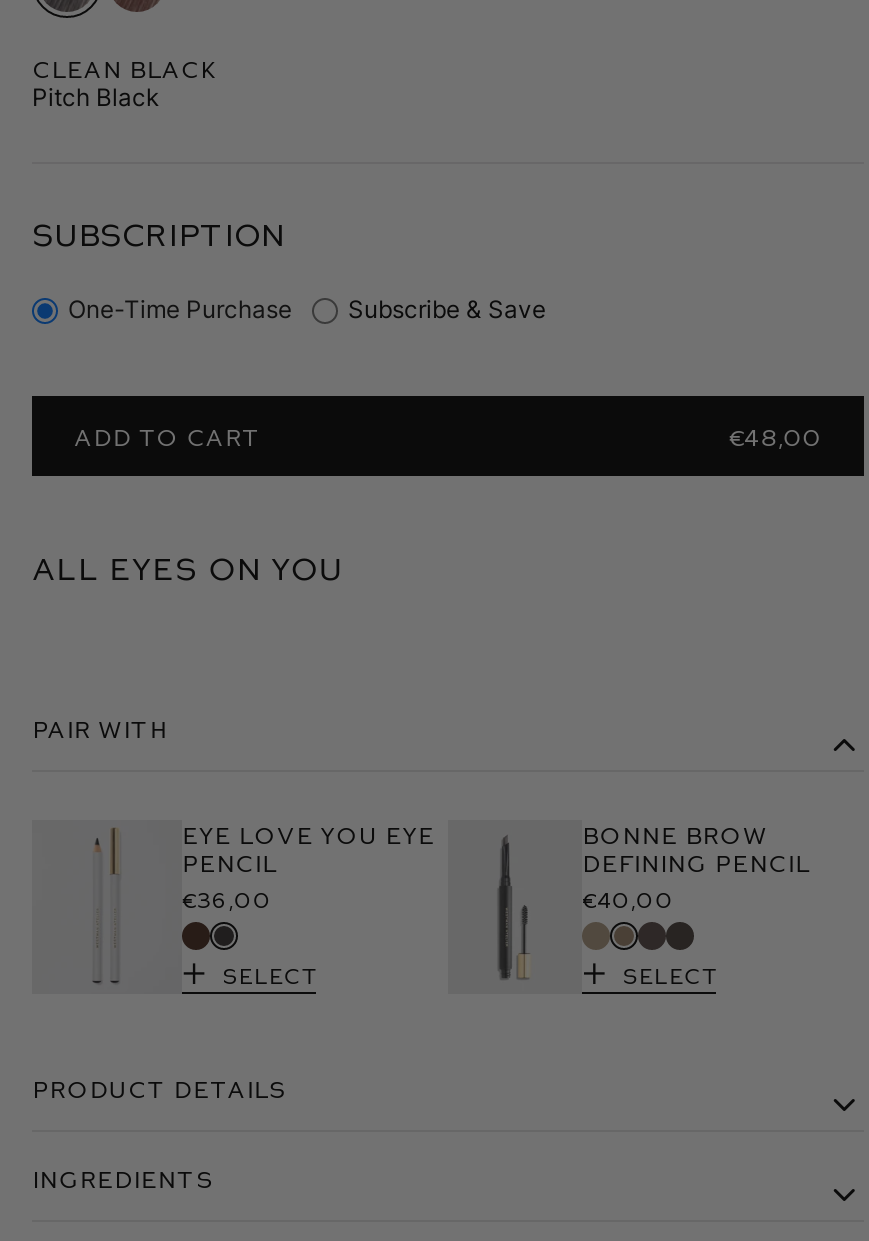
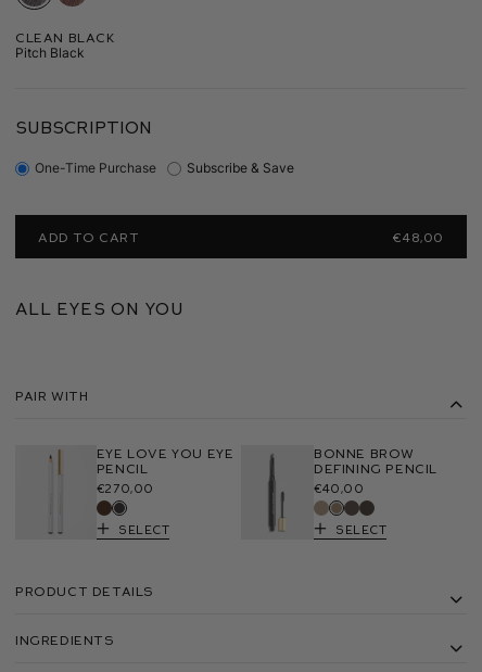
- €36,00
+ €270,00
